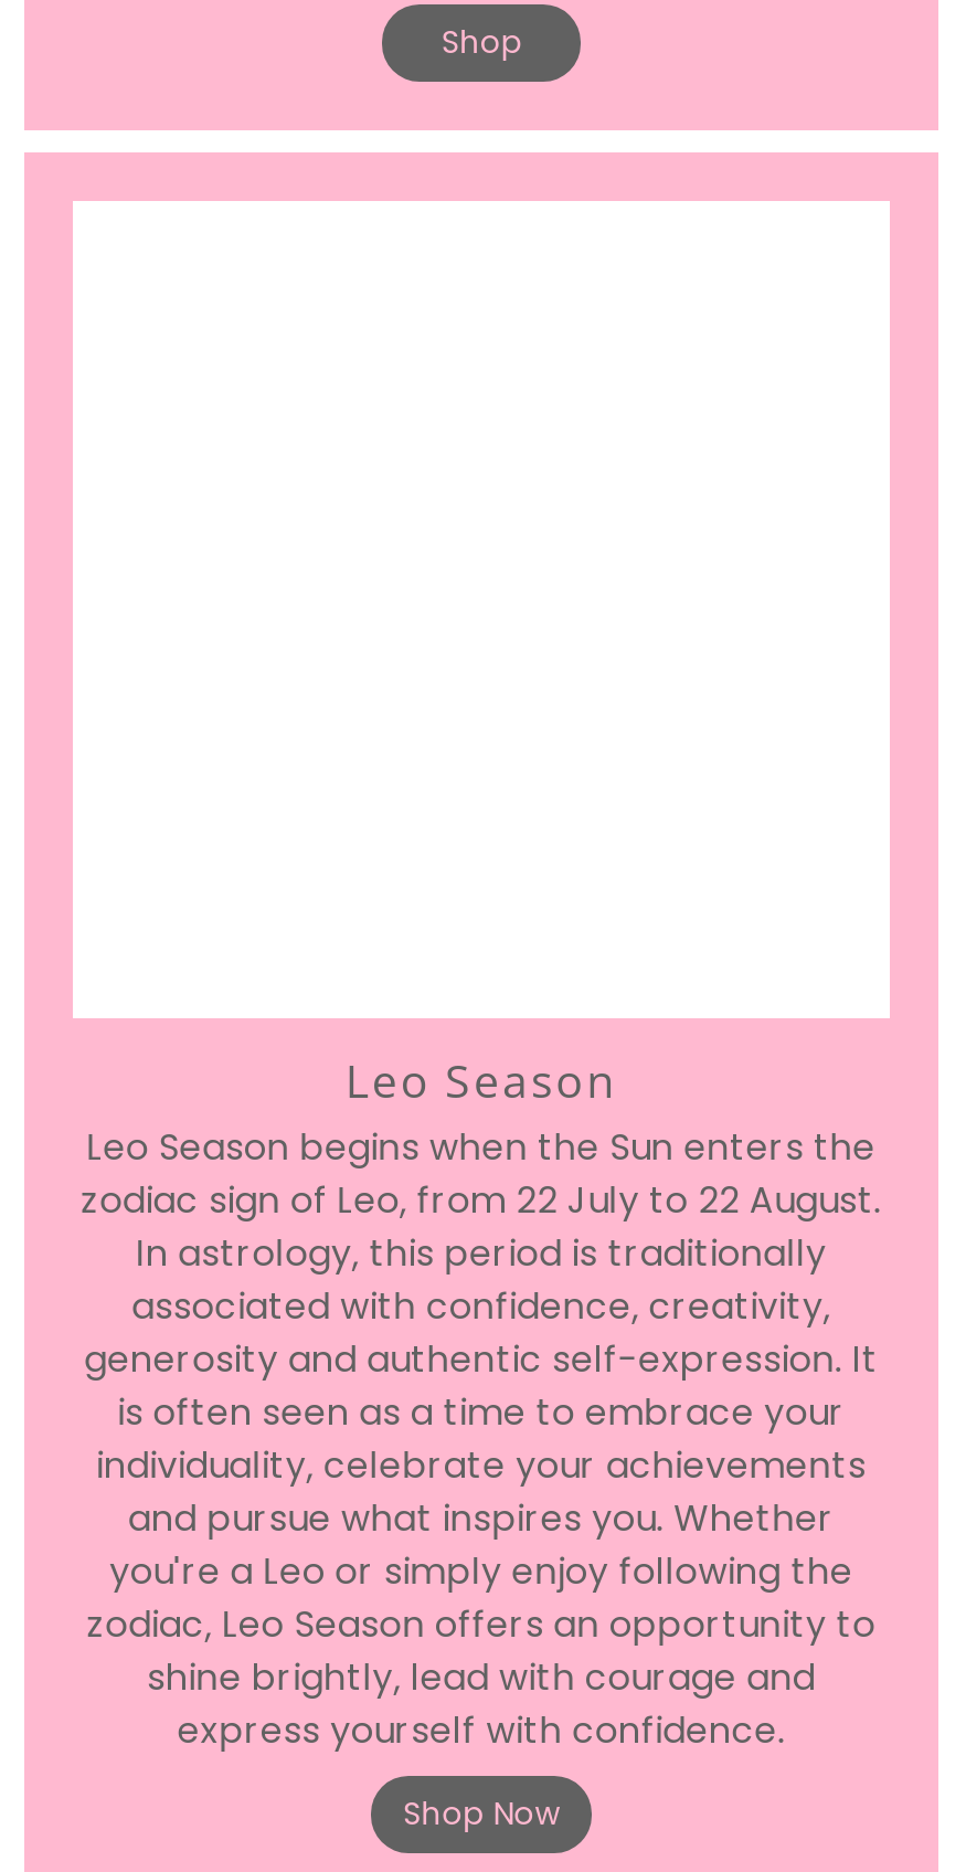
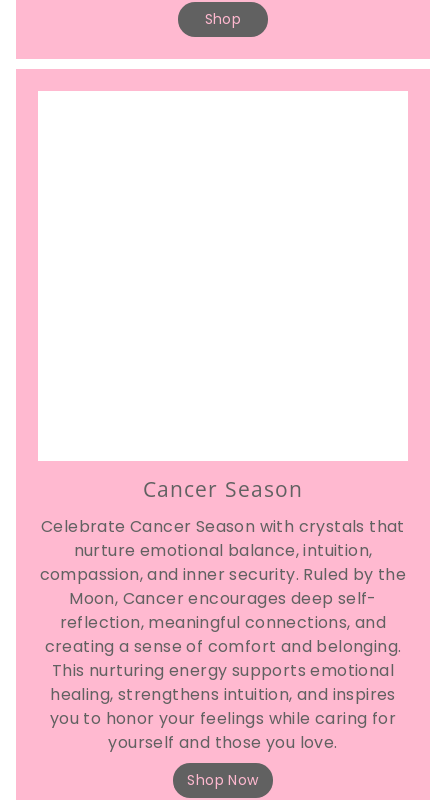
- Leo Season
- Leo Season begins when the Sun enters the
- zodiac sign of Leo, from 22 July to 22 August.
- In astrology, this period is traditionally
- associated with confidence, creativity,
- generosity and authentic self-expression. It
- is often seen as a time to embrace your
- individuality, celebrate your achievements
- and pursue what inspires you. Whether
- you're a Leo or simply enjoy following the
- zodiac, Leo Season offers an opportunity to
- shine brightly, lead with courage and
- express yourself with confidence.
+ Cancer Season
+ Celebrate Cancer Season with crystals that
+ nurture emotional balance, intuition,
+ compassion, and inner security. Ruled by the
+ Moon, Cancer encourages deep self-
+ reflection, meaningful connections, and
+ creating a sense of comfort and belonging.
+ This nurturing energy supports emotional
+ healing, strengthens intuition, and inspires
+ you to honor your feelings while caring for
+ yourself and those you love.
